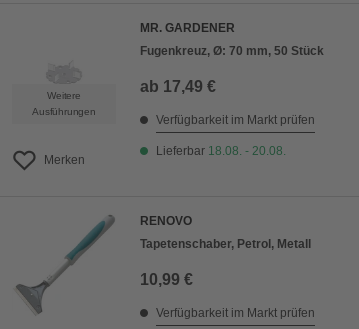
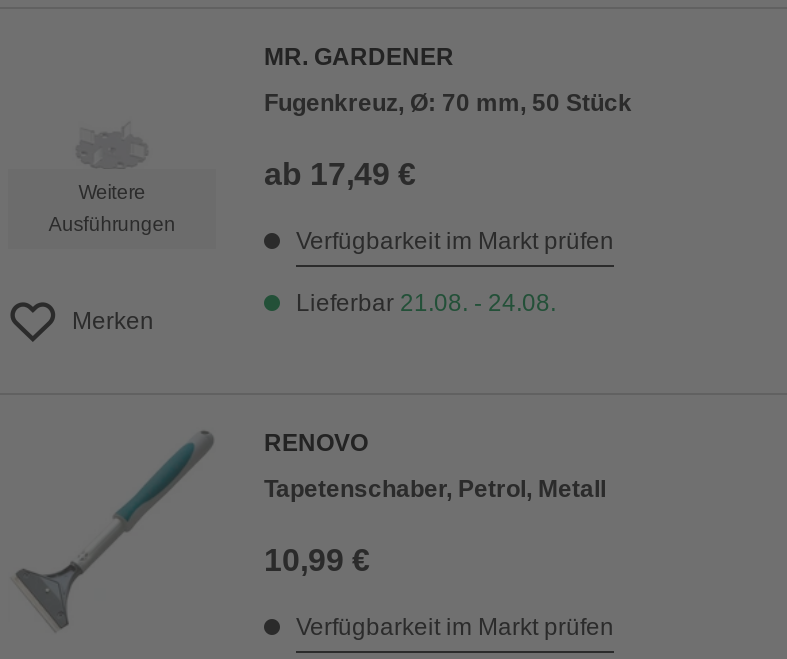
- Lieferbar 18.08. - 20.08.
+ Lieferbar 21.08. - 24.08.
